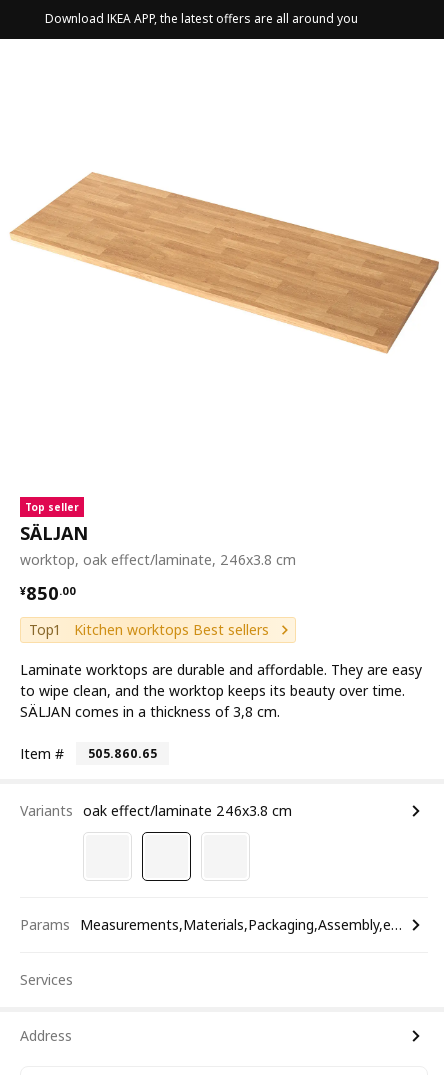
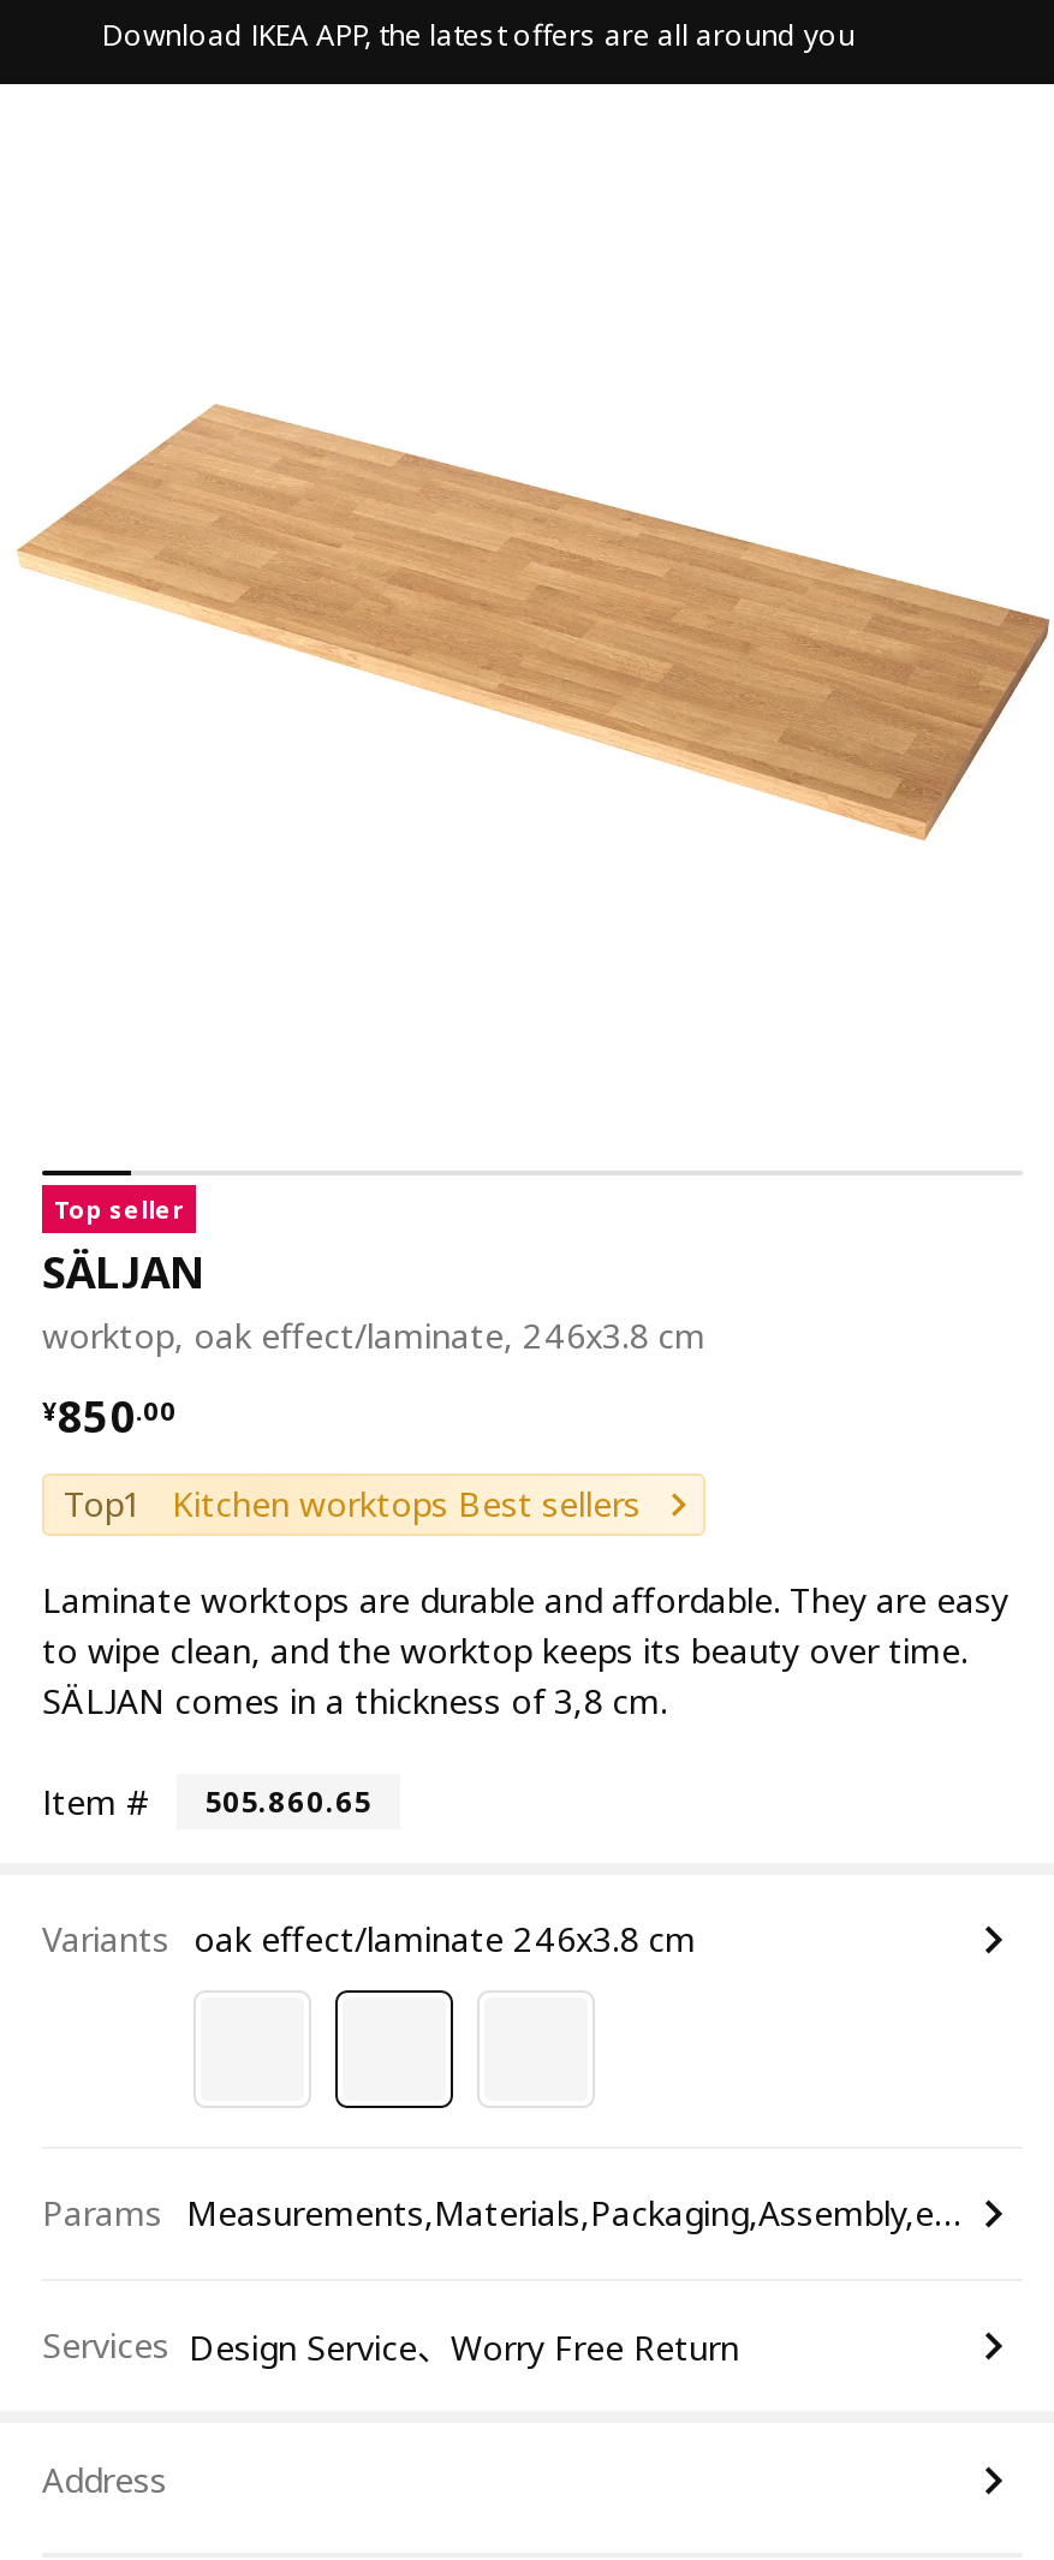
- Services
+ Services Design Service、Worry Free Return
